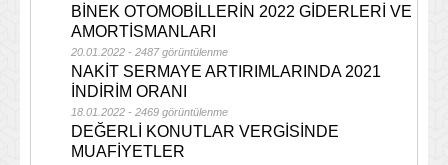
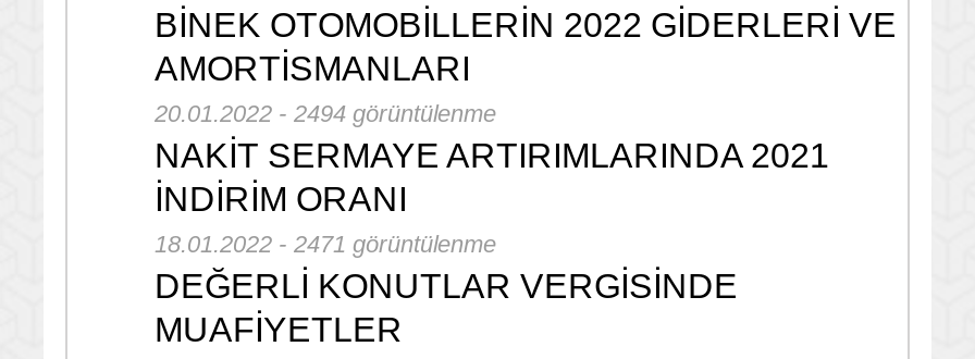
- 20.01.2022 - 2487 görüntülenme
+ 20.01.2022 - 2494 görüntülenme

- 18.01.2022 - 2469 görüntülenme
+ 18.01.2022 - 2471 görüntülenme
